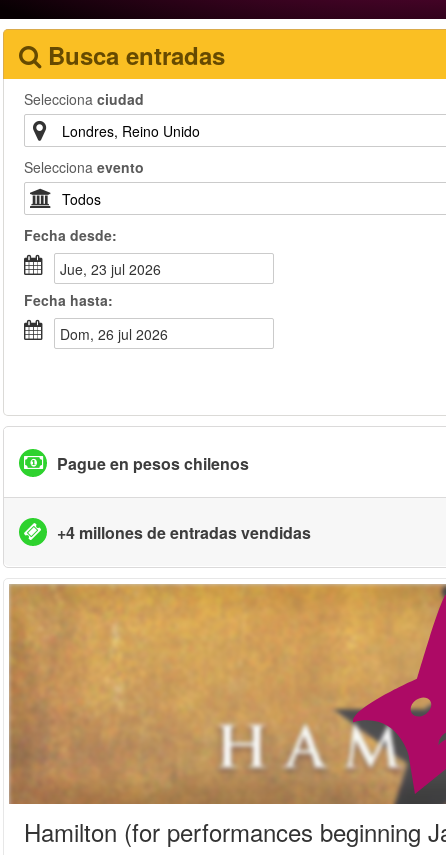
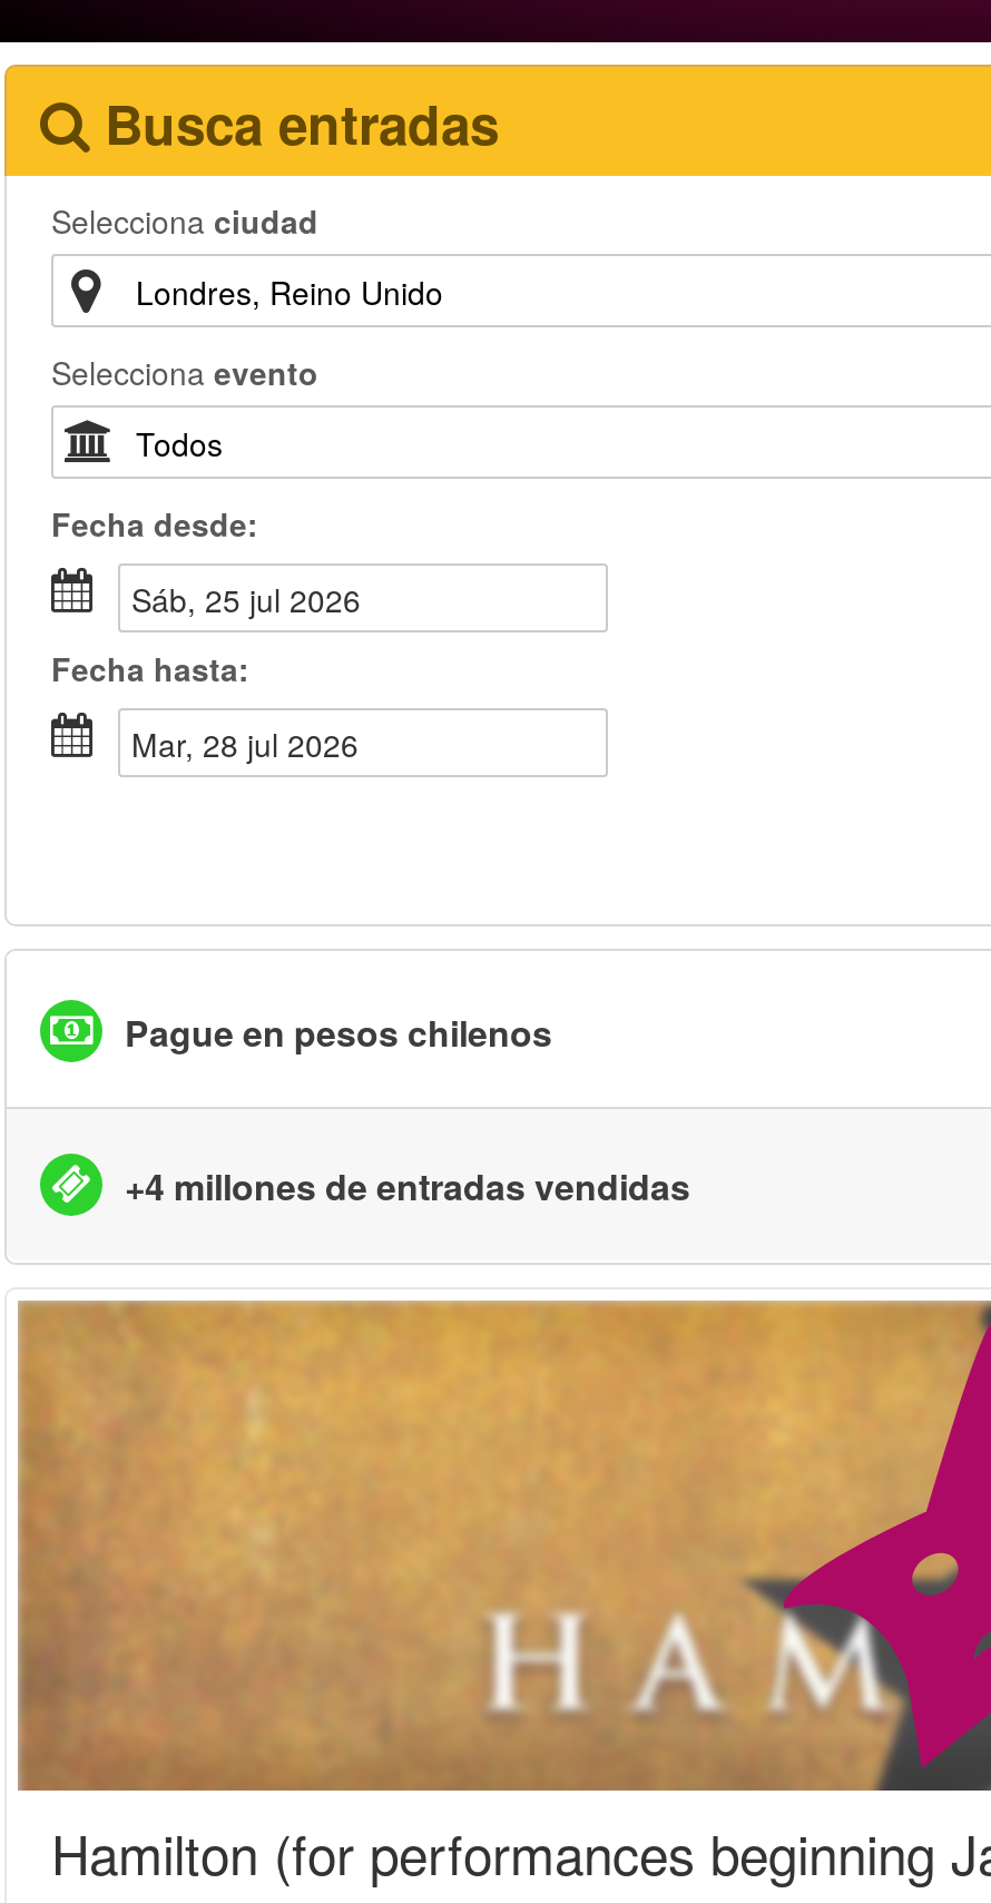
- jue, 23 jul 2026
+ sáb, 25 jul 2026

- dom, 26 jul 2026
+ mar, 28 jul 2026
